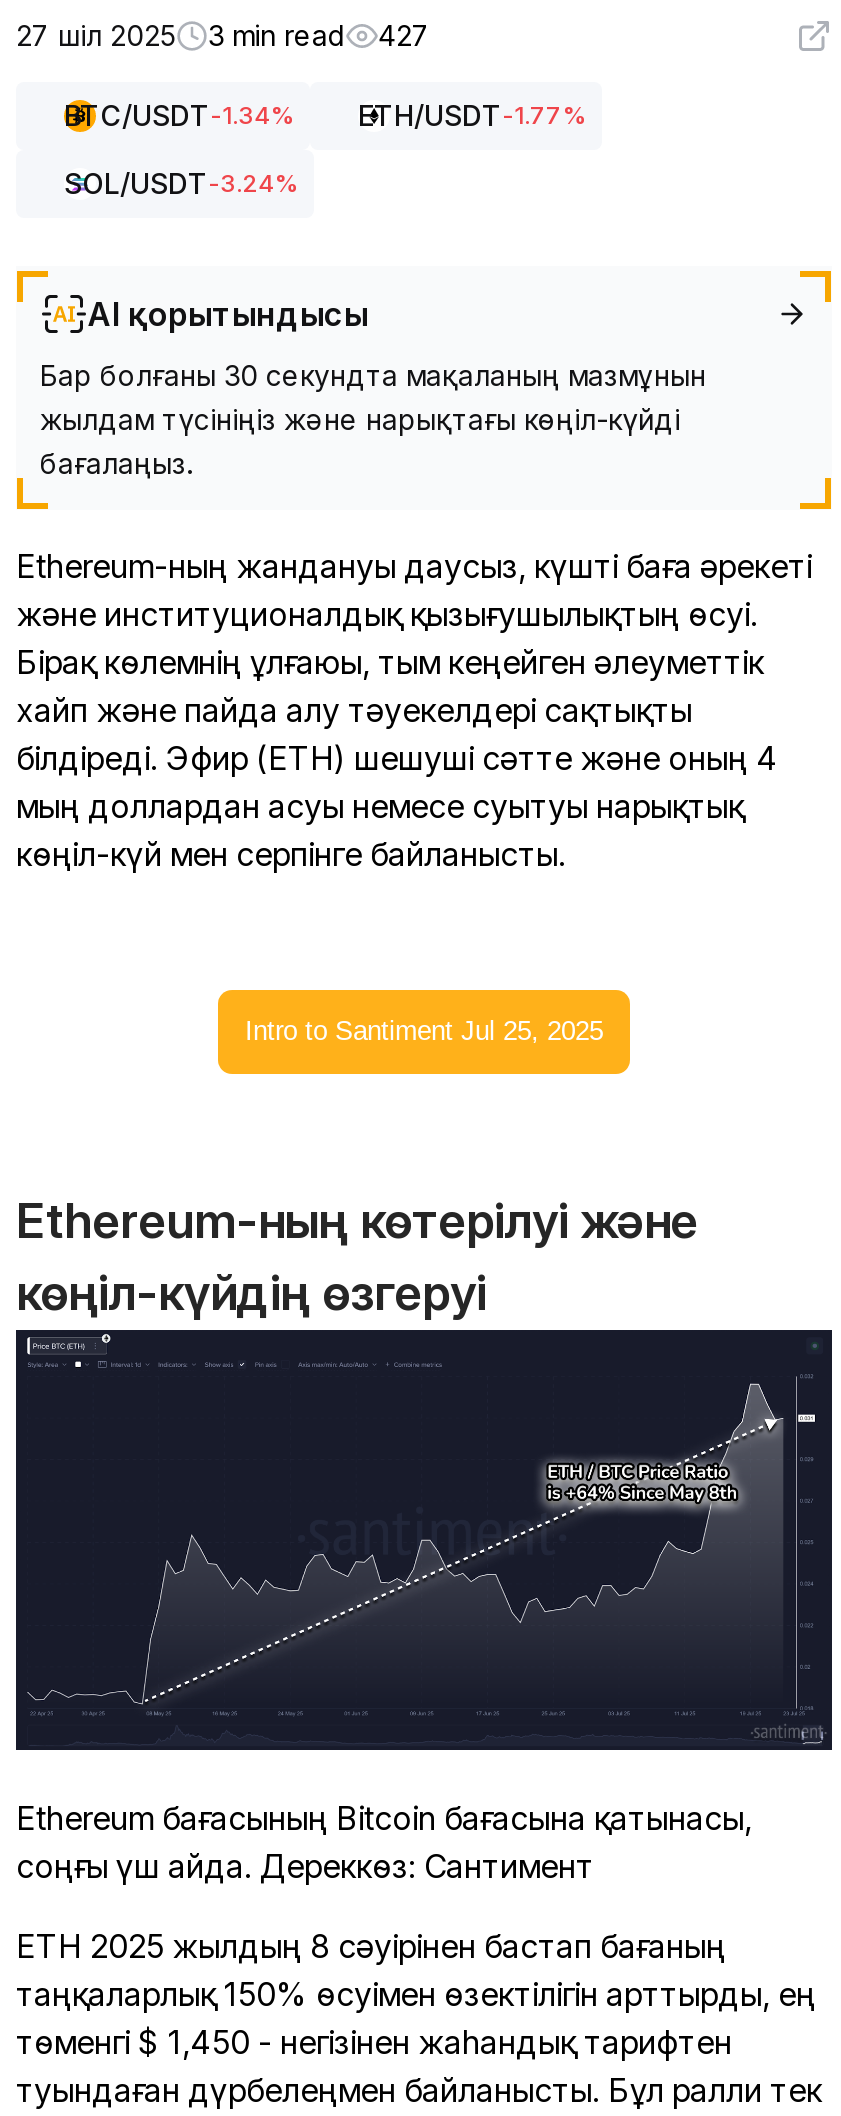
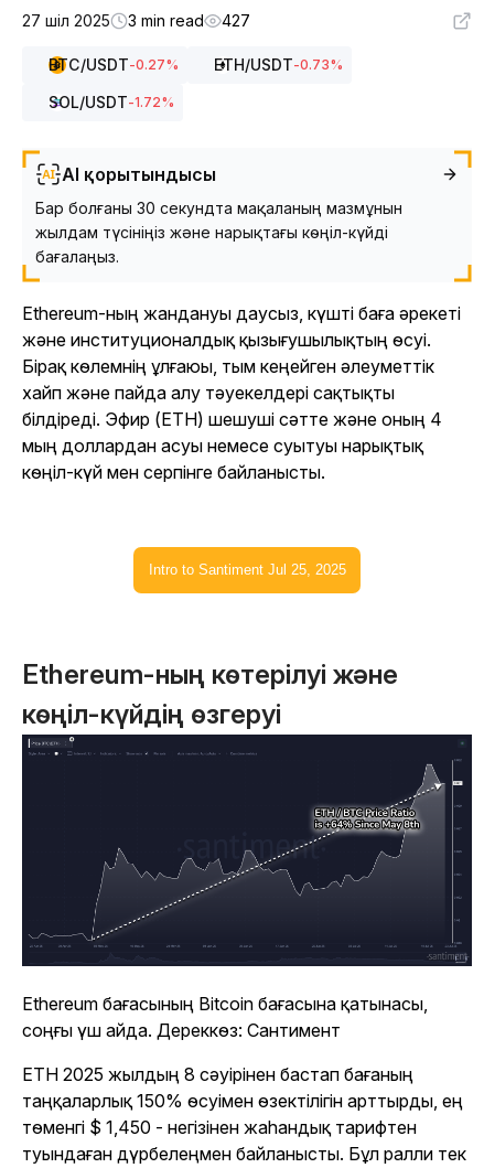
- BTC/USDT-1.34%
+ BTC/USDT-0.27%

- ETH/USDT-1.77%
+ ETH/USDT-0.73%

- SOL/USDT-3.24%
+ SOL/USDT-1.72%
